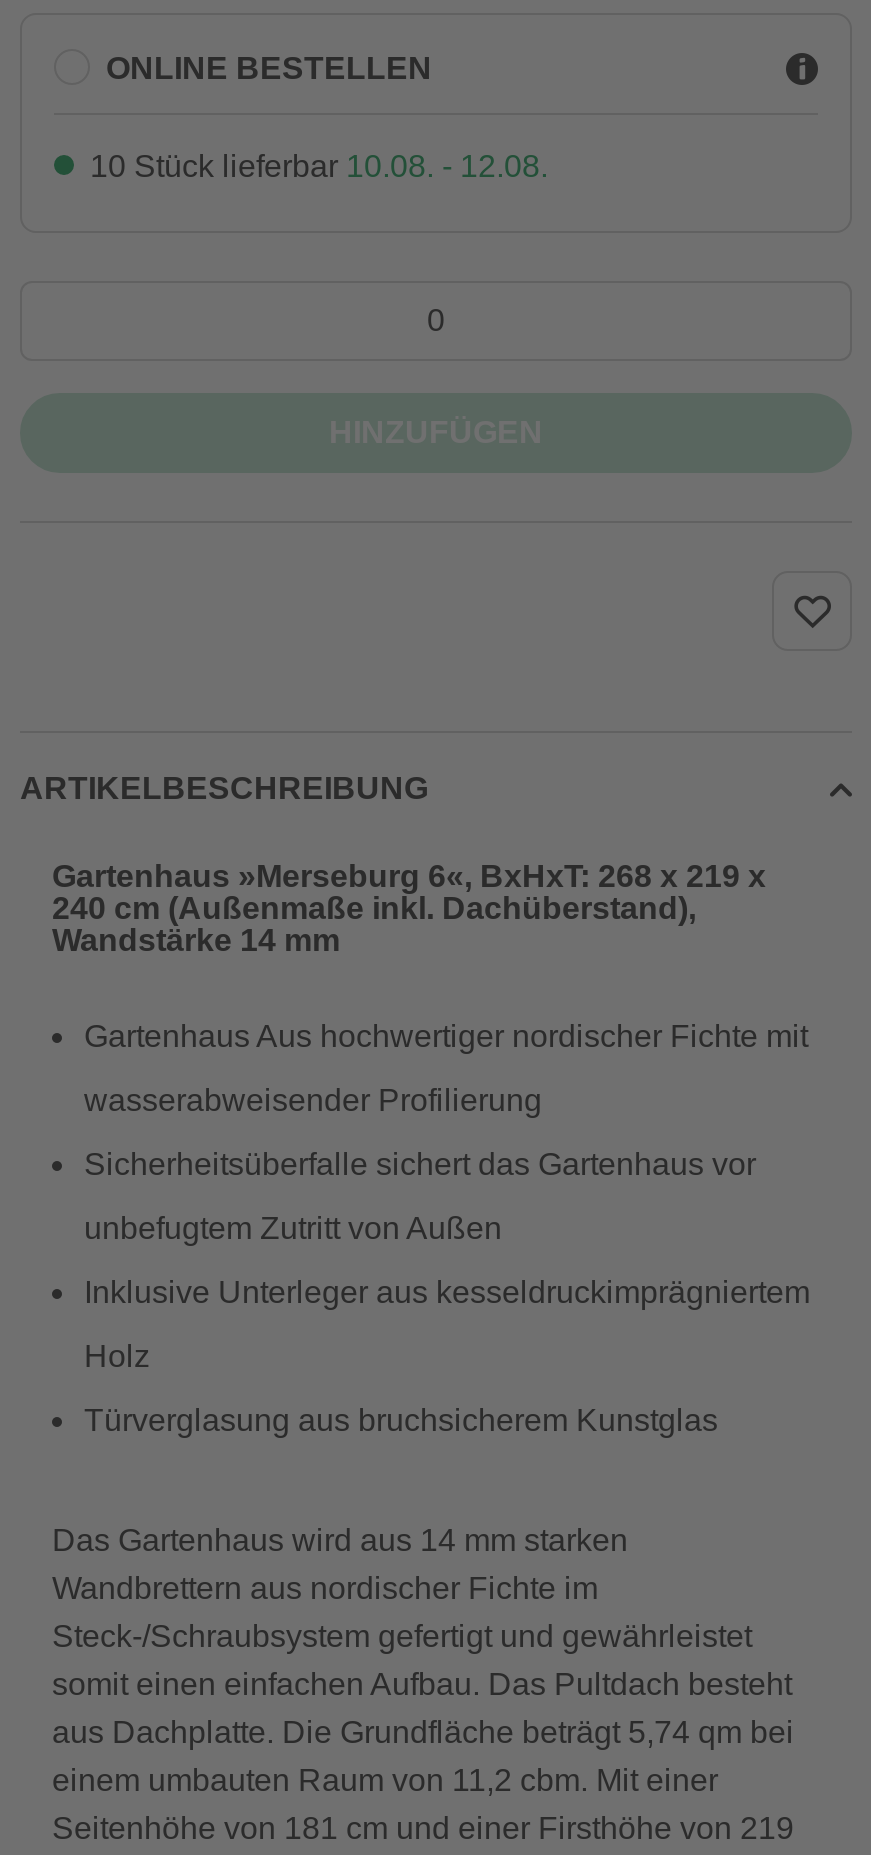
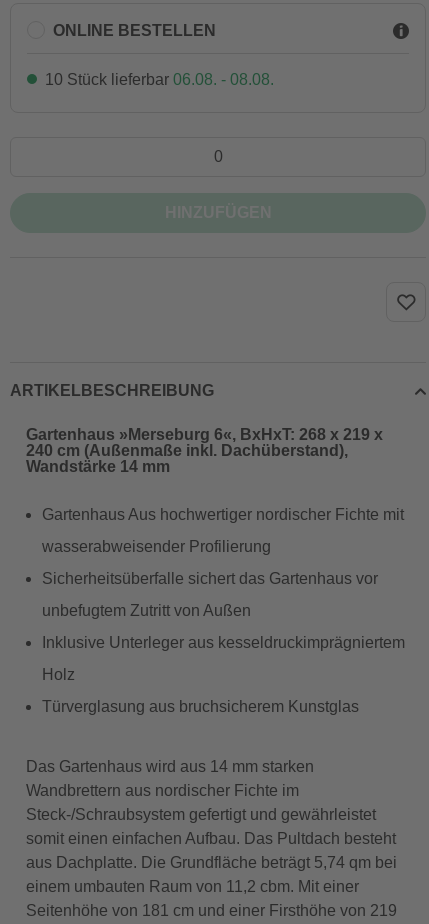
- 10 Stück lieferbar 10.08. - 12.08.
+ 10 Stück lieferbar 06.08. - 08.08.
